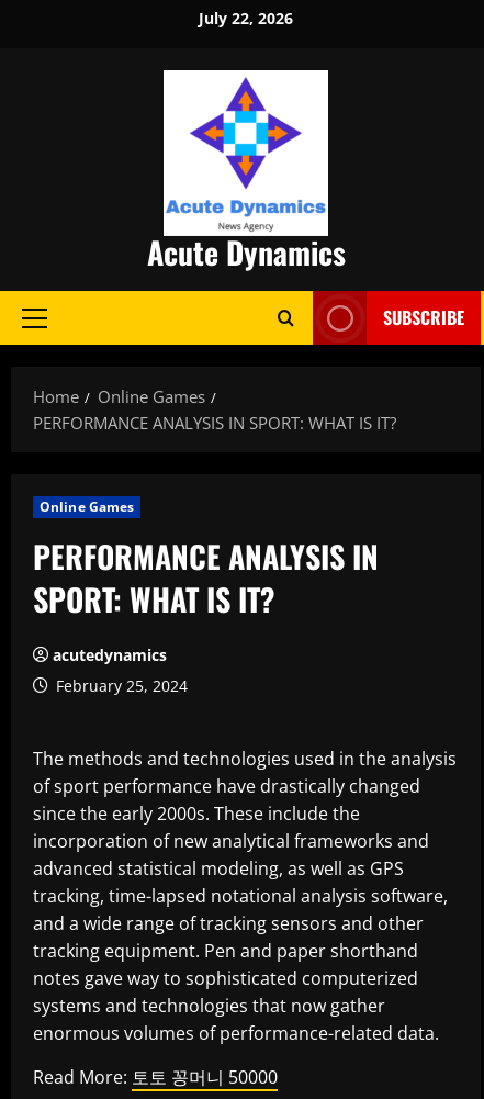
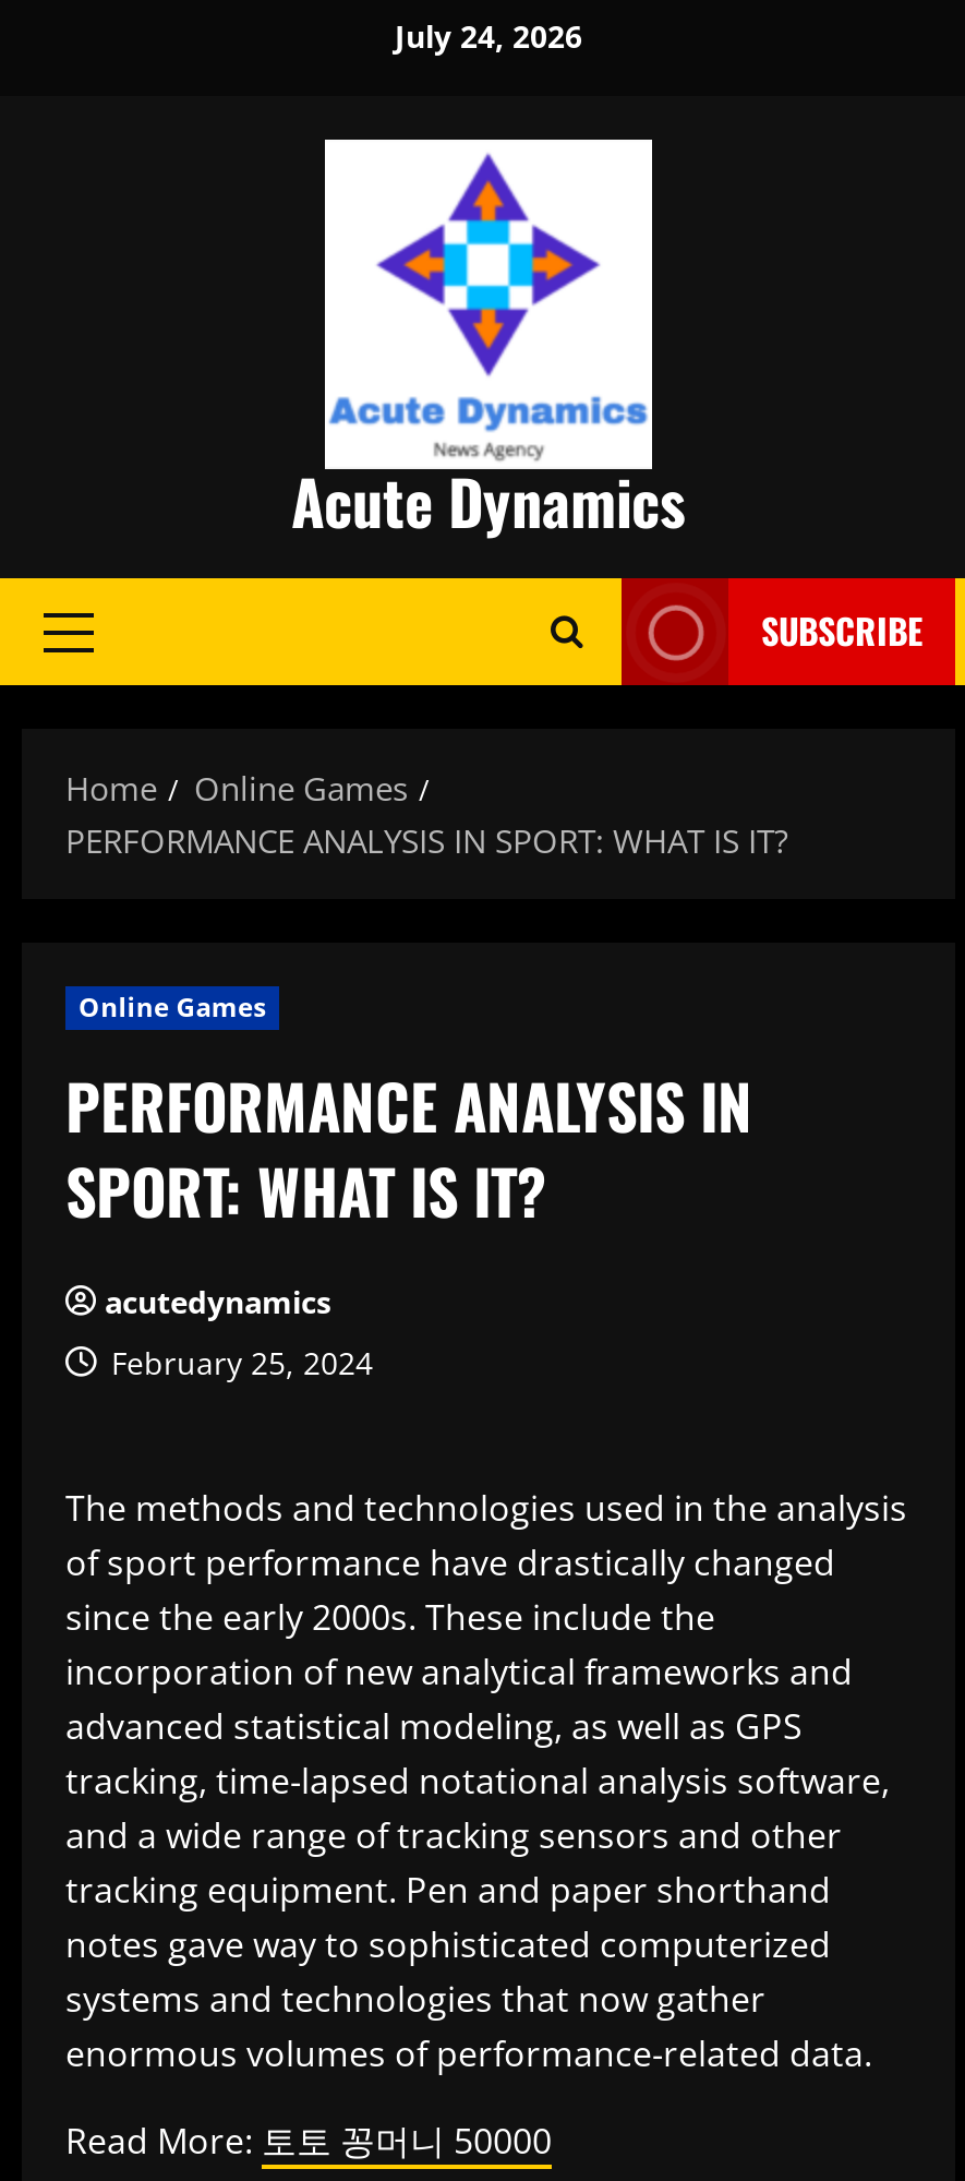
- July 22, 2026
+ July 24, 2026
